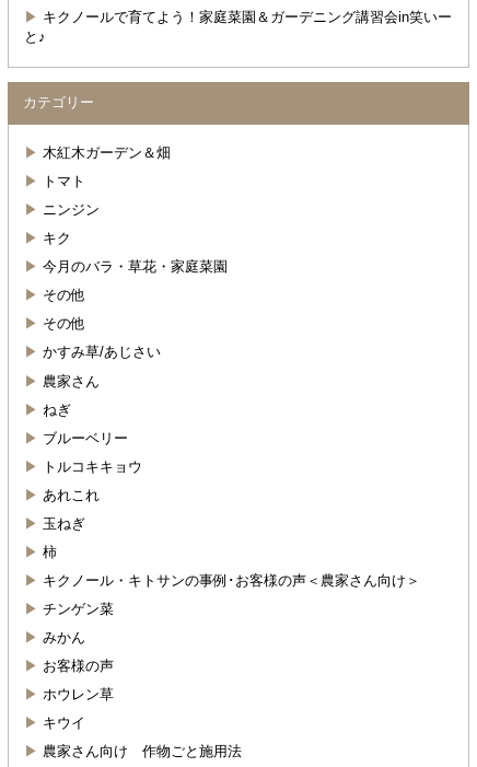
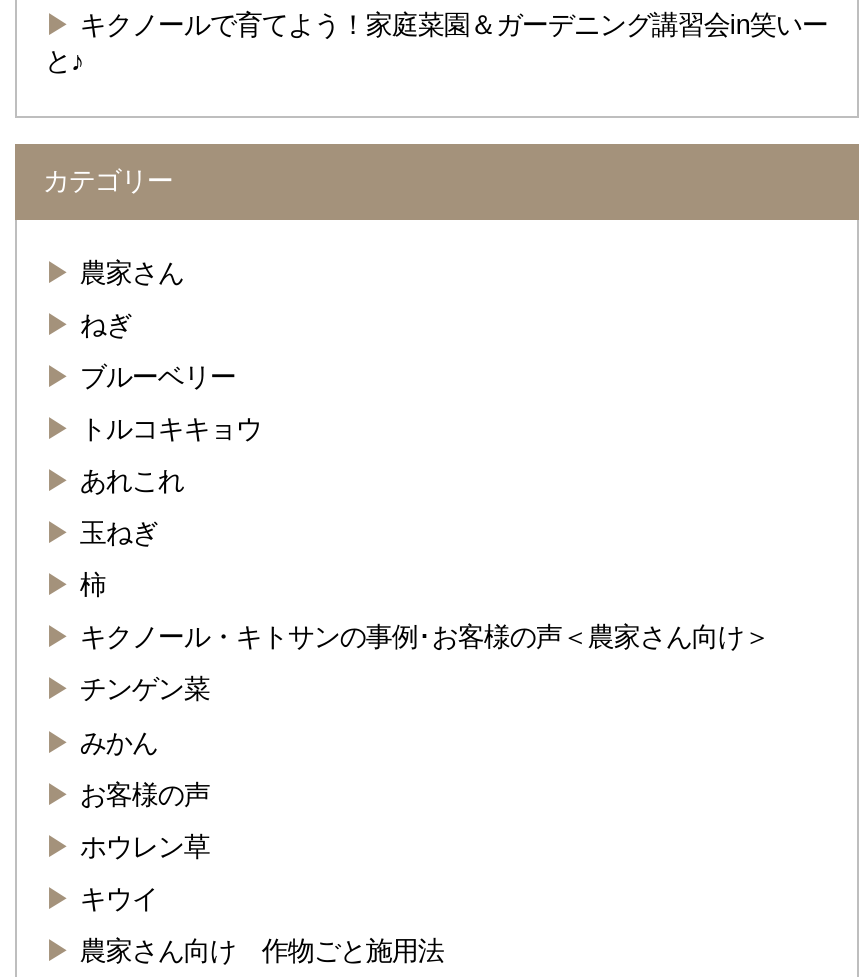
- 木紅木ガーデン＆畑
- トマト
- ニンジン
- キク
- 今月のバラ・草花・家庭菜園
- その他
- その他
- かすみ草/あじさい
